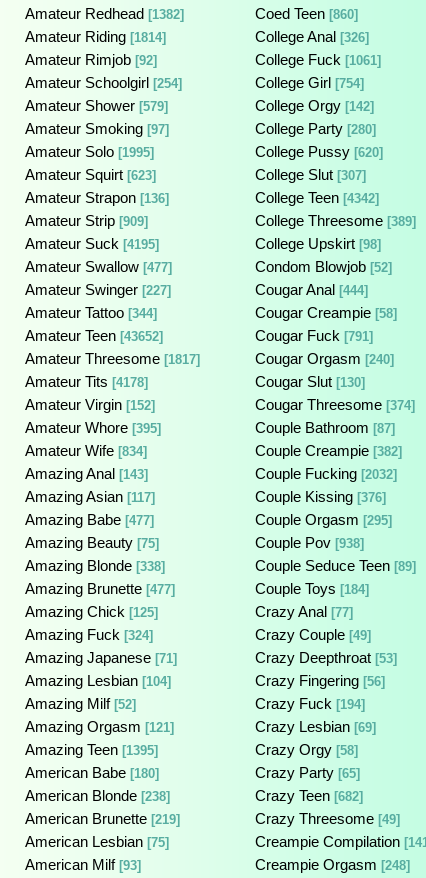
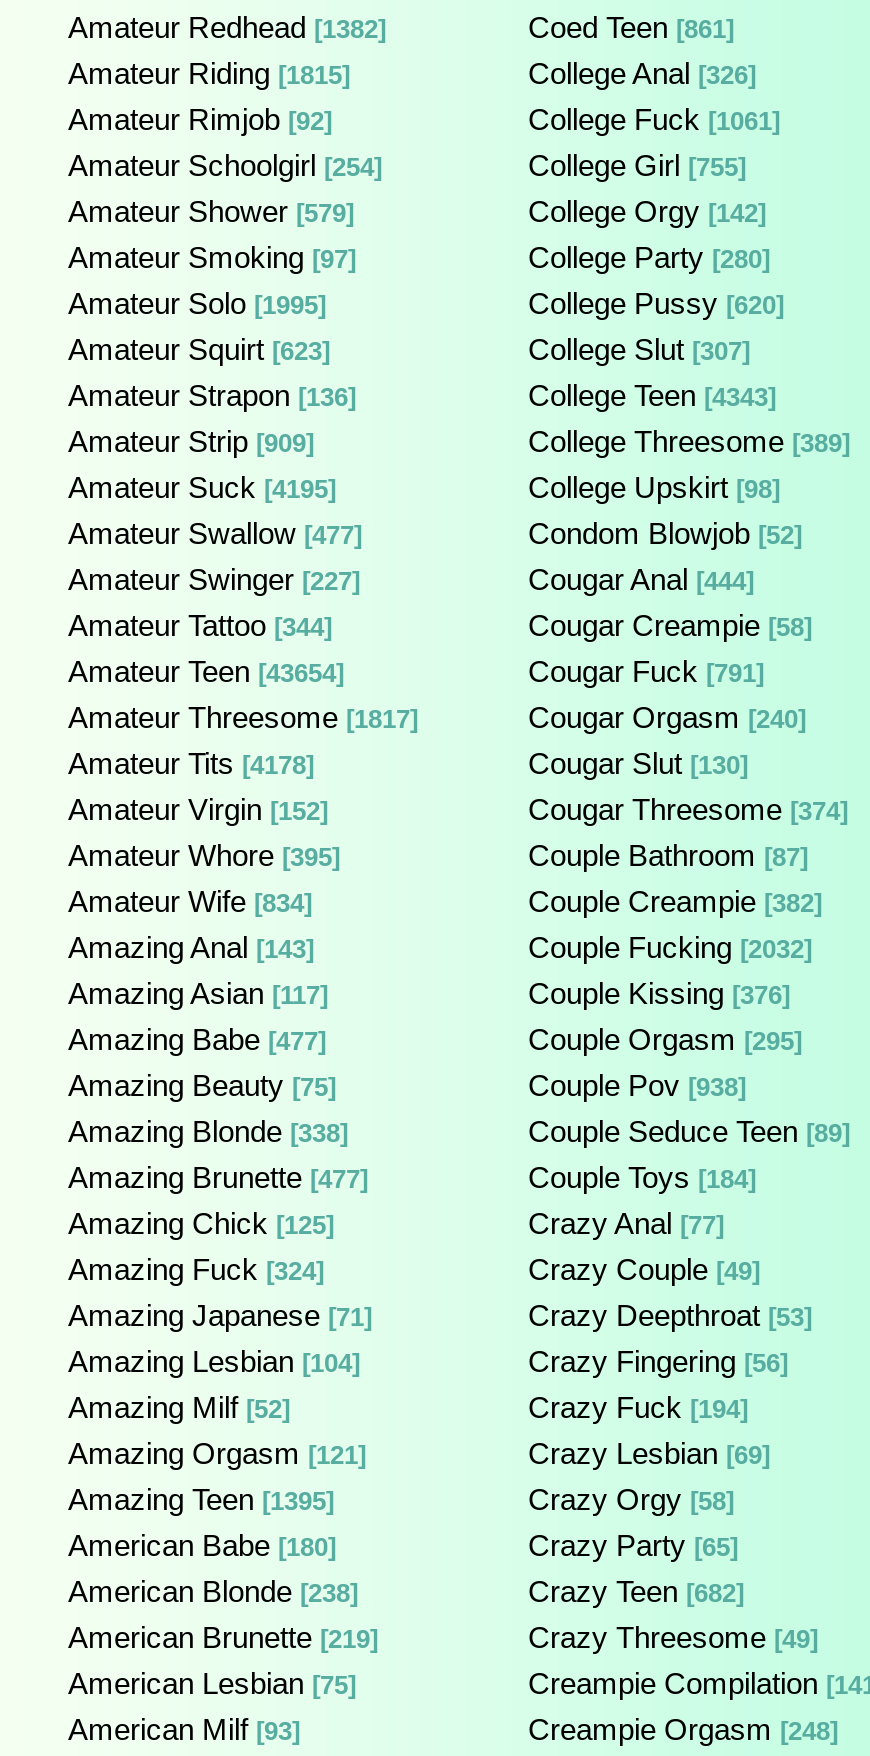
- Coed Teen [860]
+ Coed Teen [861]

- Amateur Riding [1814]
+ Amateur Riding [1815]

- College Girl [754]
+ College Girl [755]

- College Teen [4342]
+ College Teen [4343]

- Amateur Teen [43652]
+ Amateur Teen [43654]
